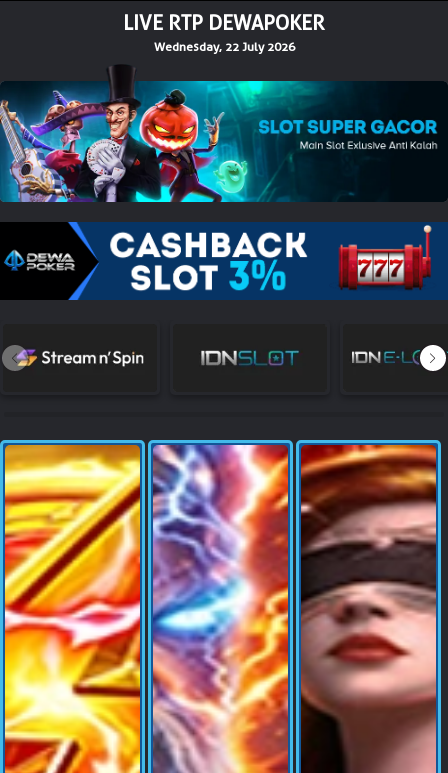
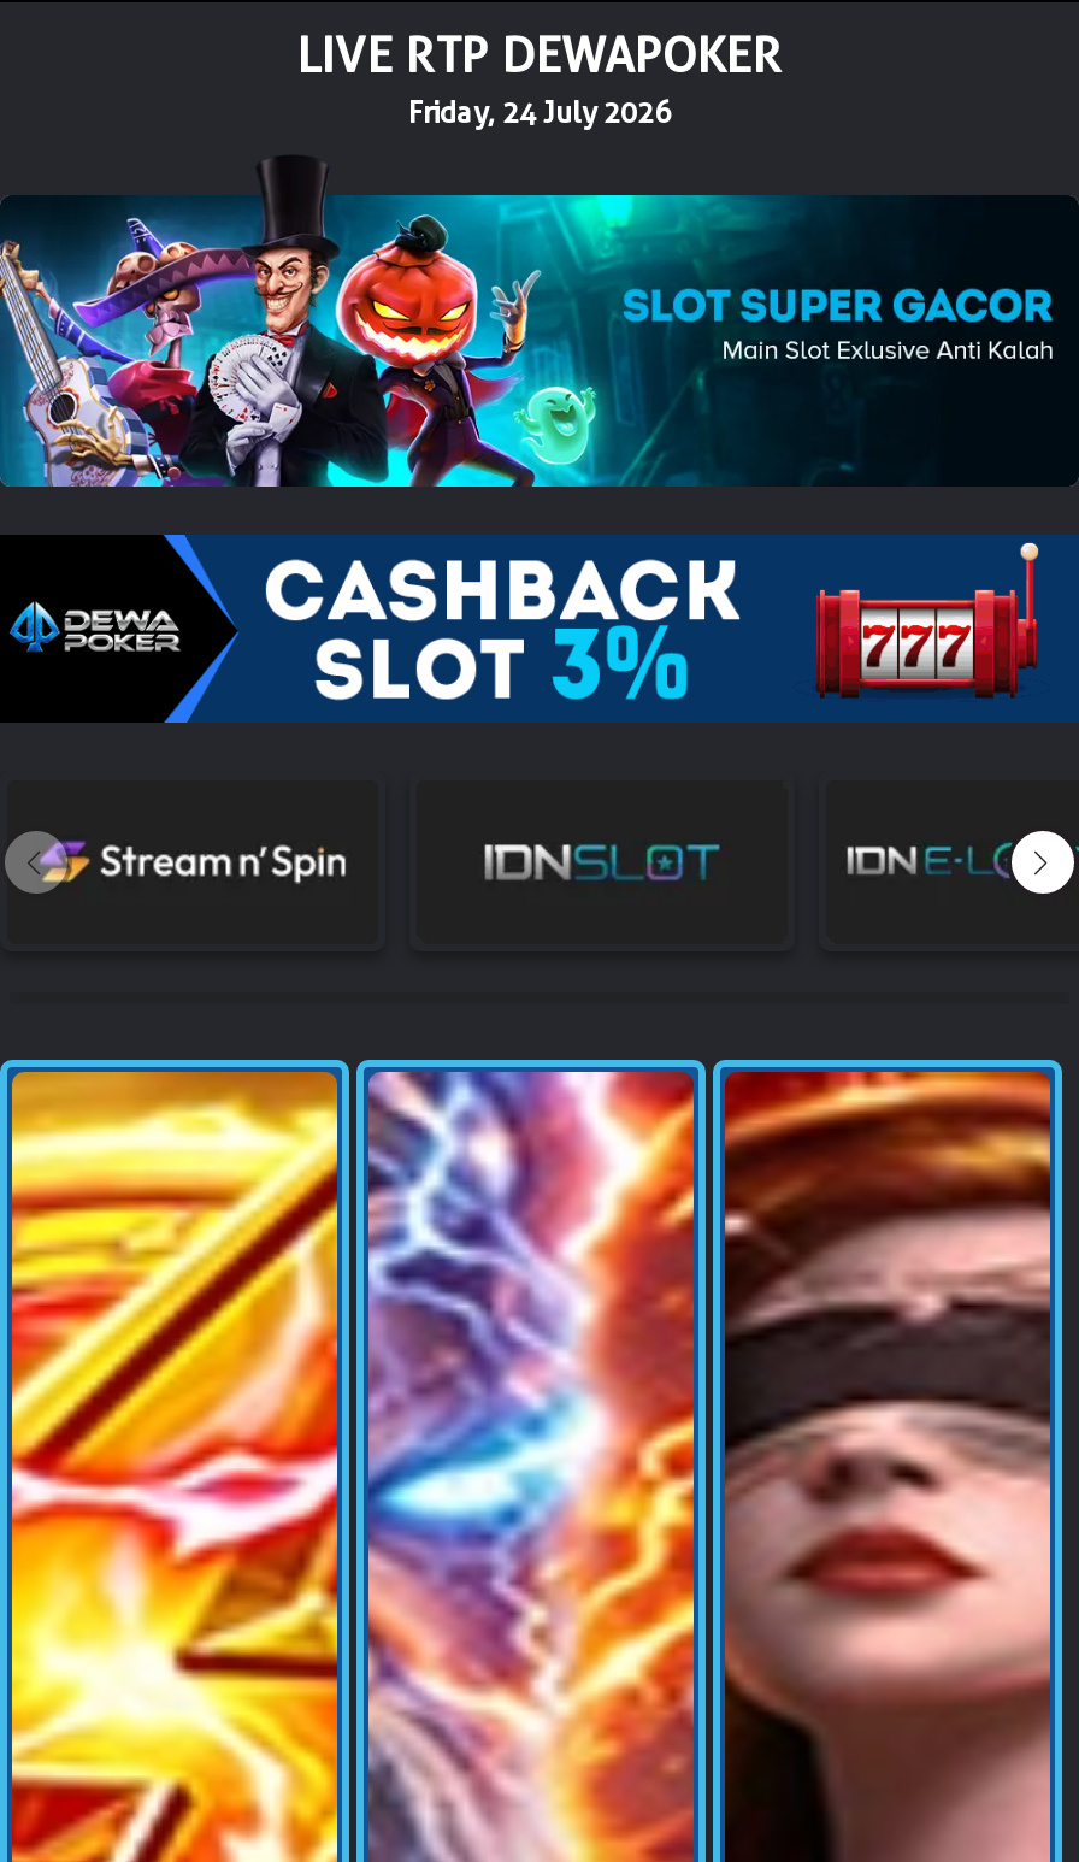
- Wednesday, 22 July 2026
+ Friday, 24 July 2026
